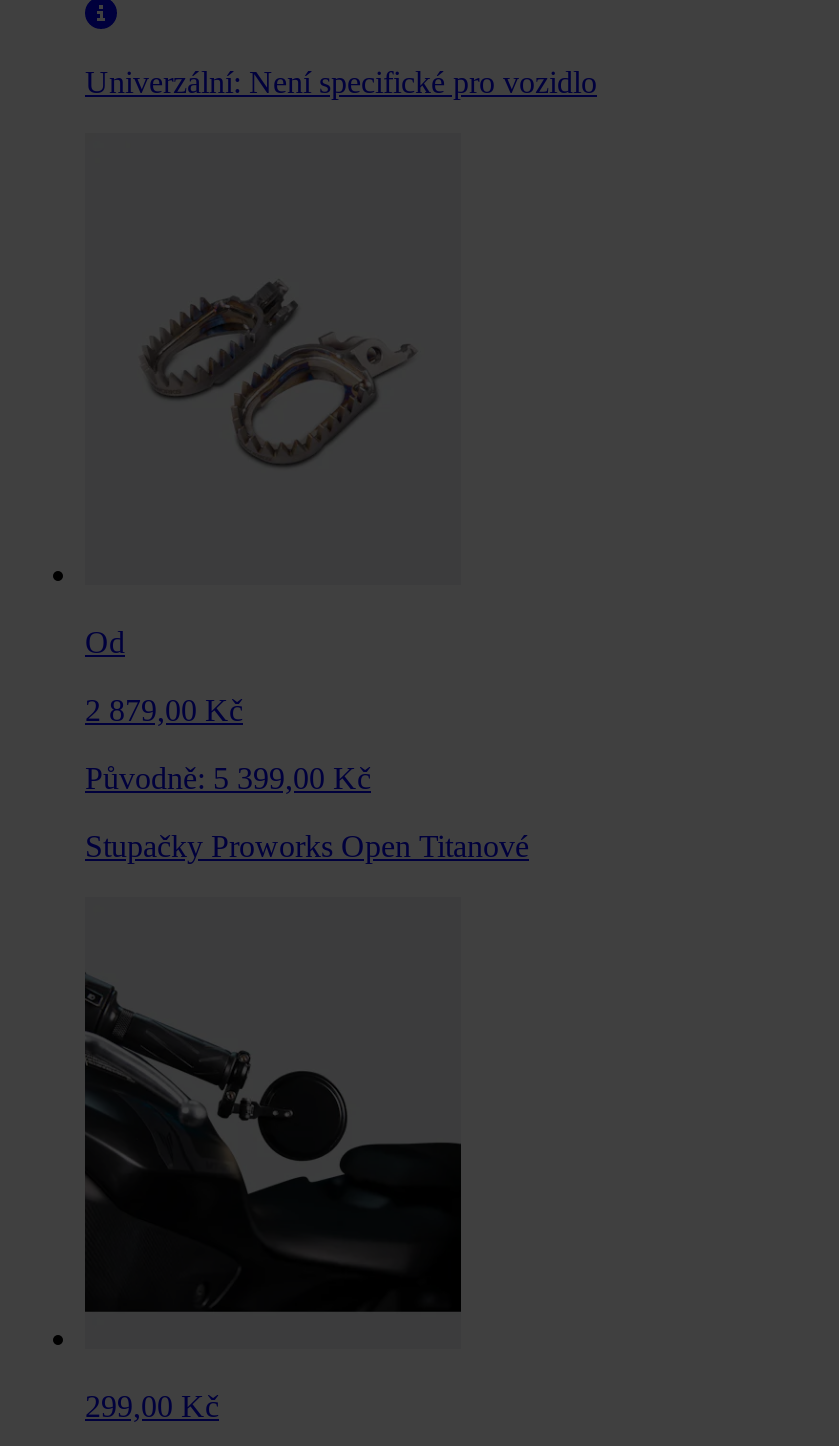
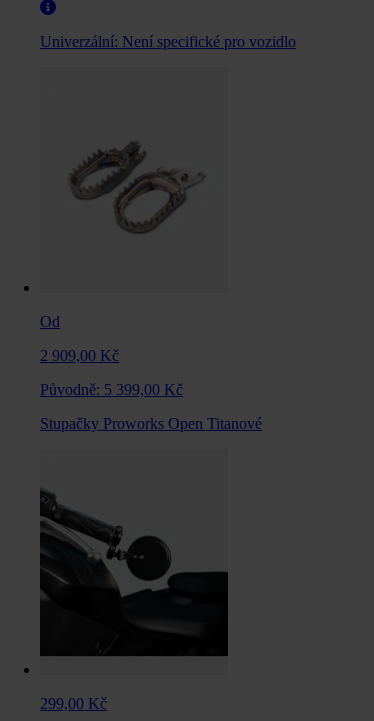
- 2 879,00 Kč
+ 2 909,00 Kč
